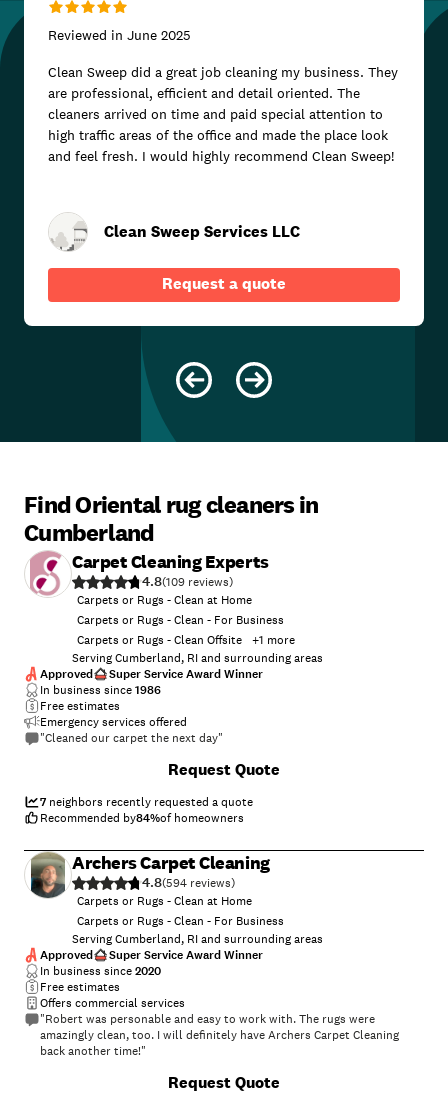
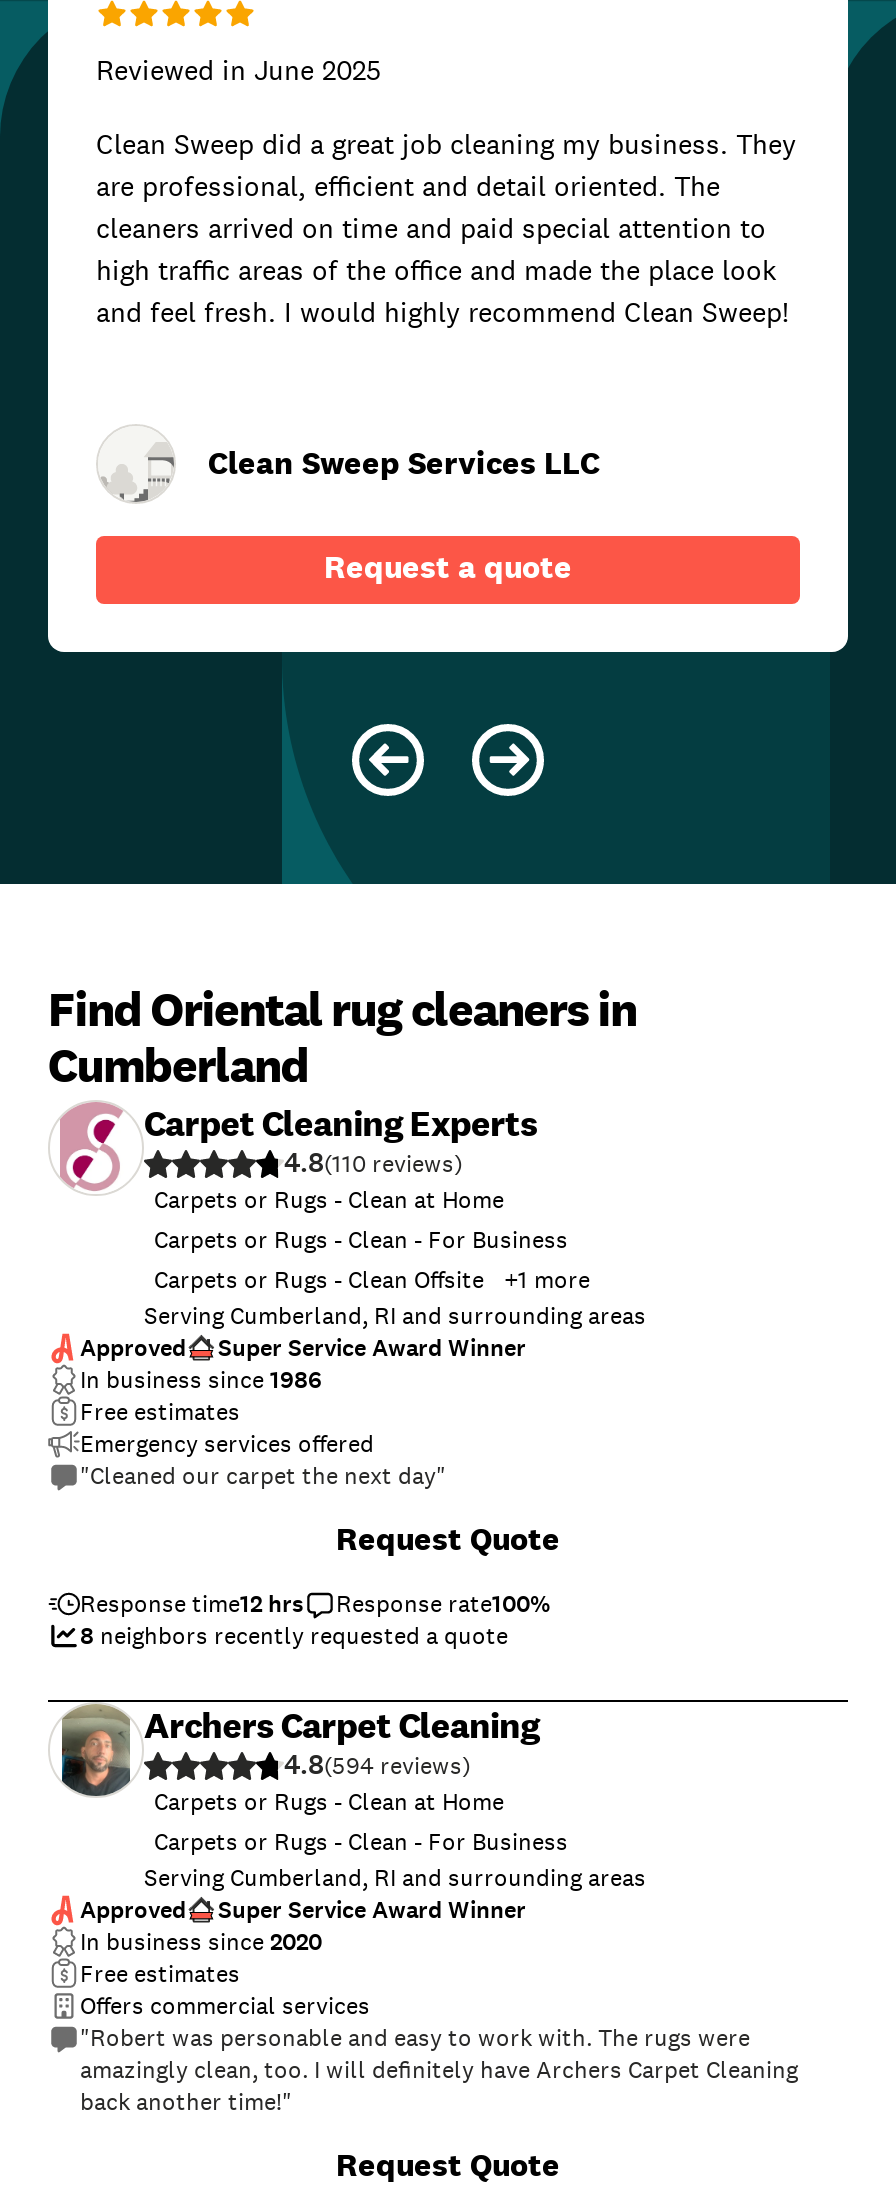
- 4.8(109
+ 4.8(110

- 7 neighbors recently requested a quote
- Recommended by84%of homeowners
+ Response time12 hrs
+ Response rate100%
+ 8 neighbors recently requested a quote
